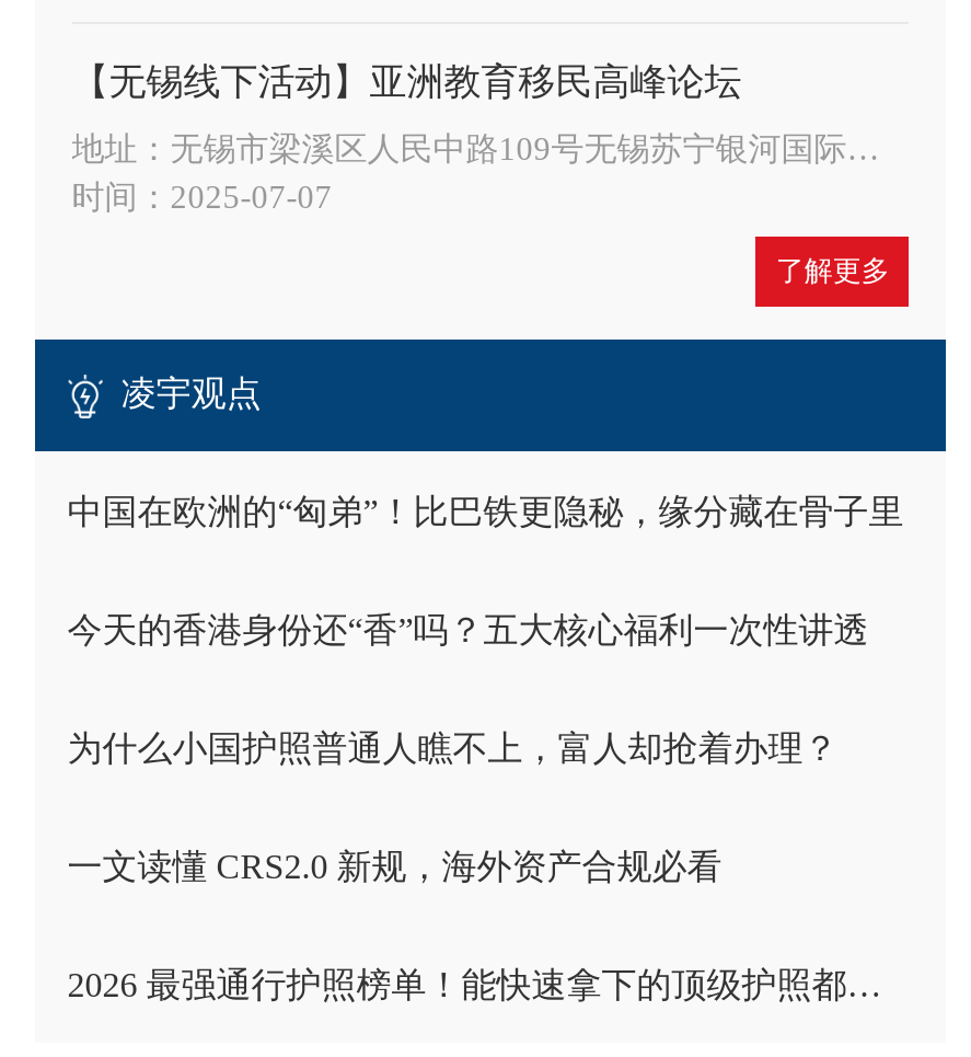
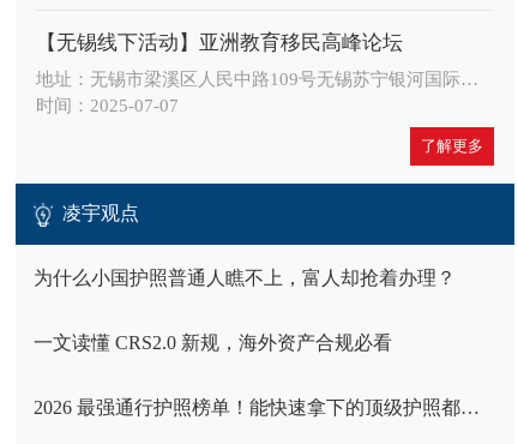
- 中国在欧洲的“匈弟”！比巴铁更隐秘，缘分藏在骨子里
- 今天的香港身份还“香”吗？五大核心福利一次性讲透
